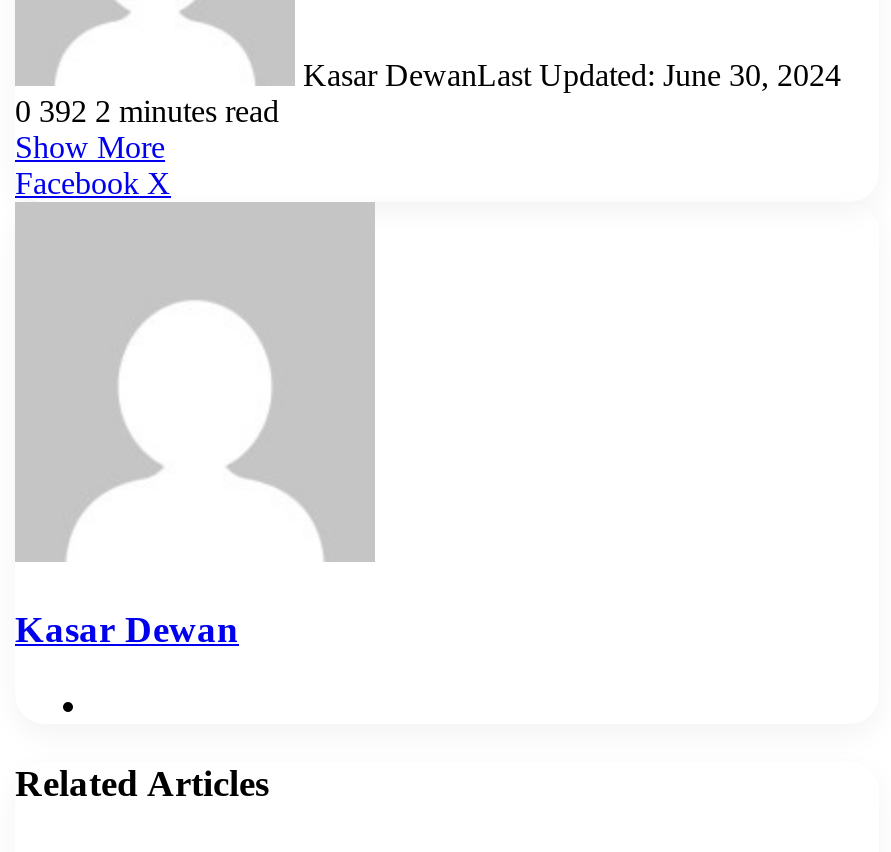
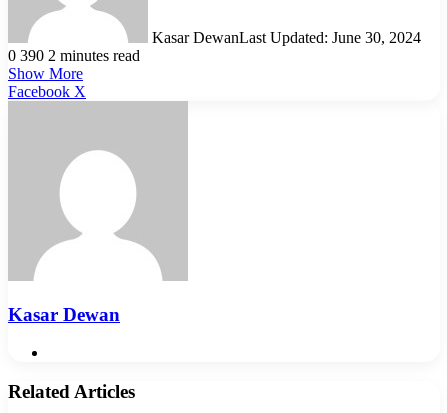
- 0 392 2 minutes read
+ 0 390 2 minutes read
